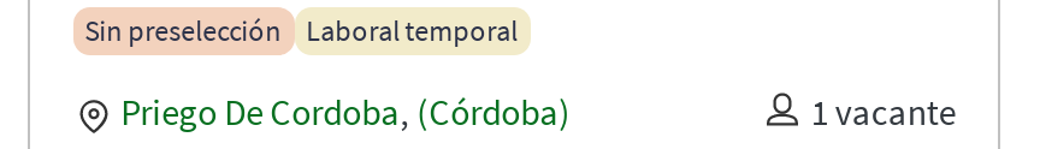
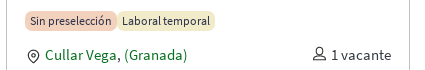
- Priego De Cordoba, (Córdoba)
+ Cullar Vega, (Granada)
